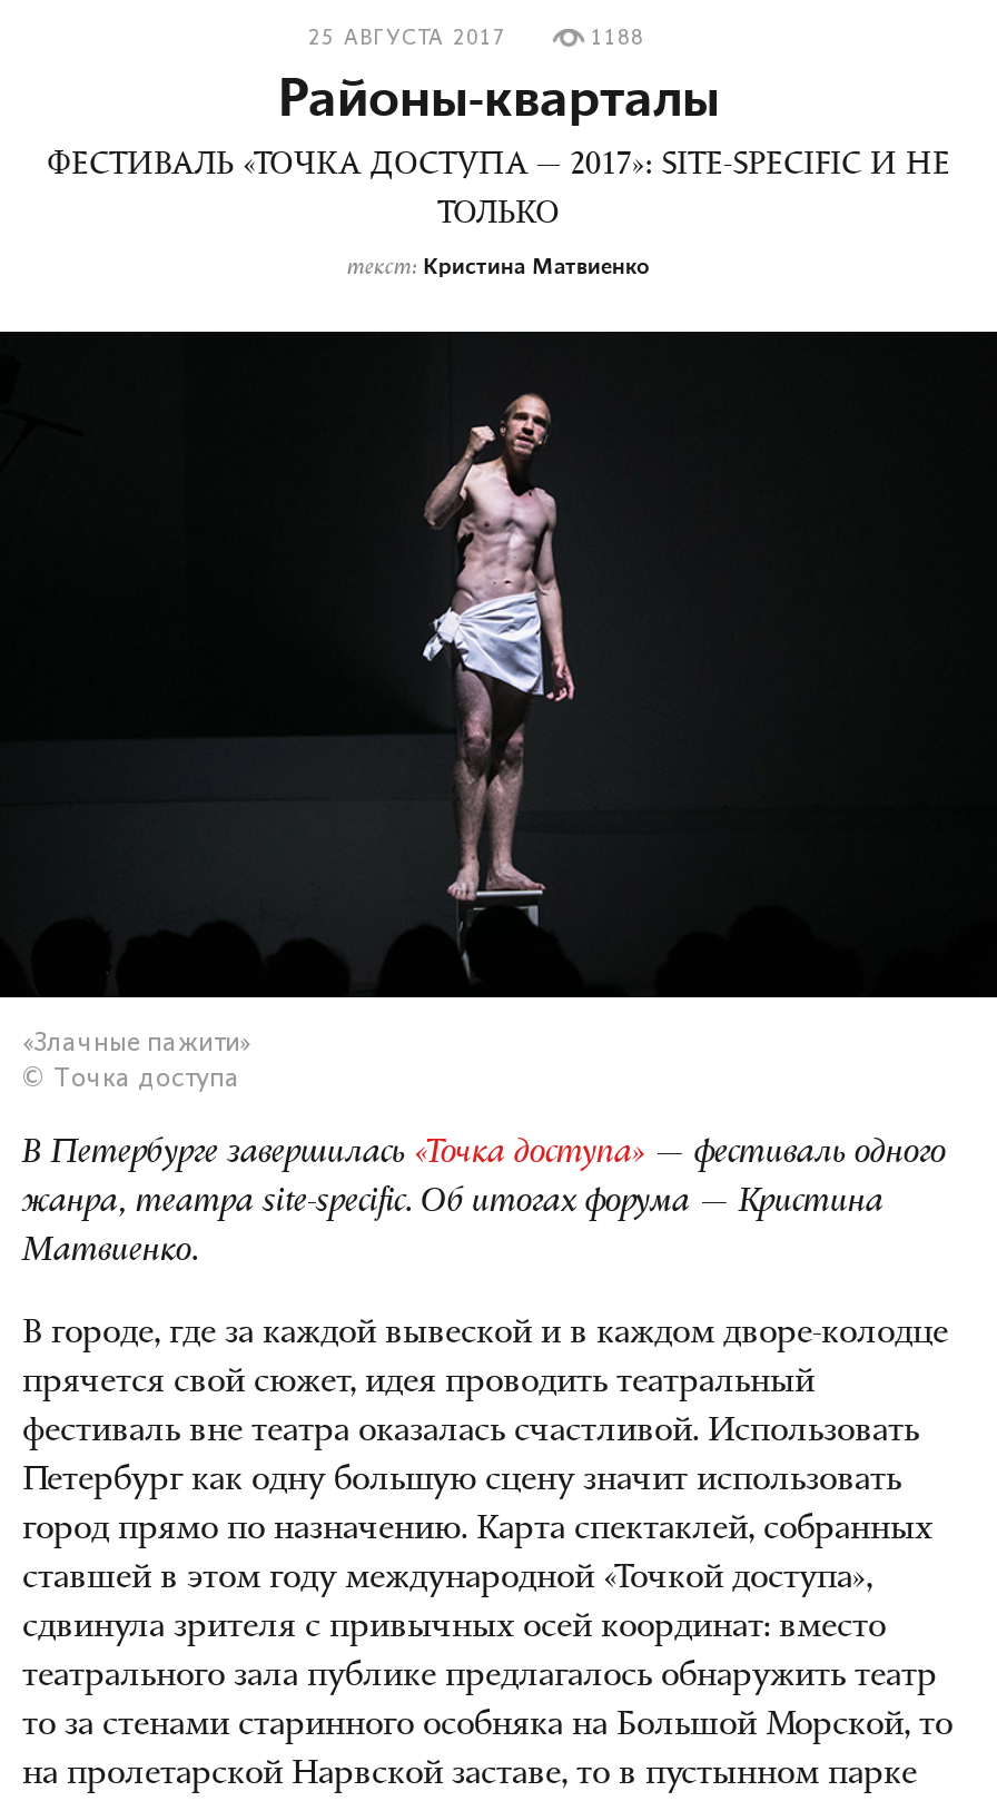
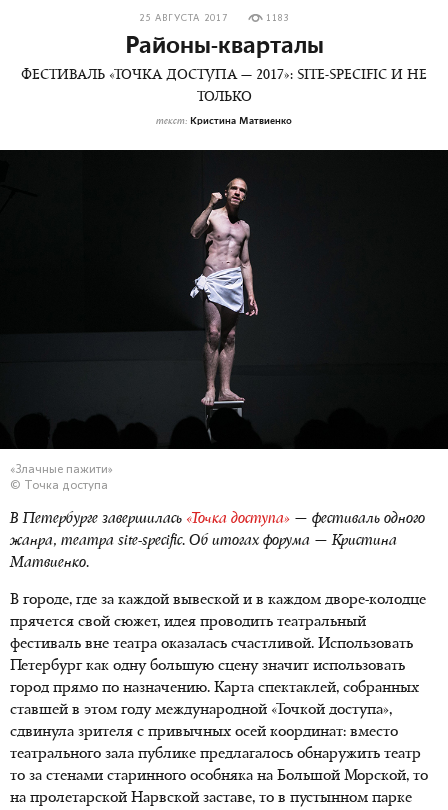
- 1188
+ 1183
